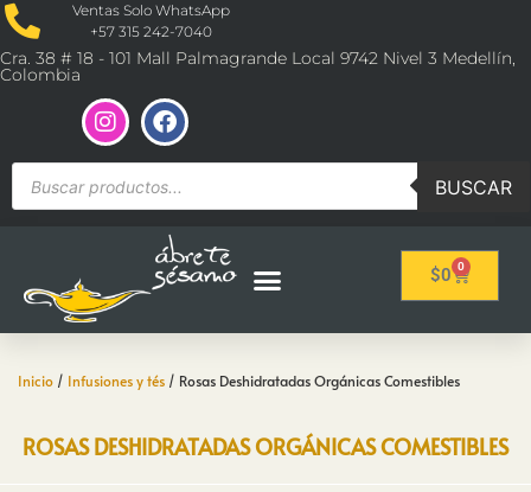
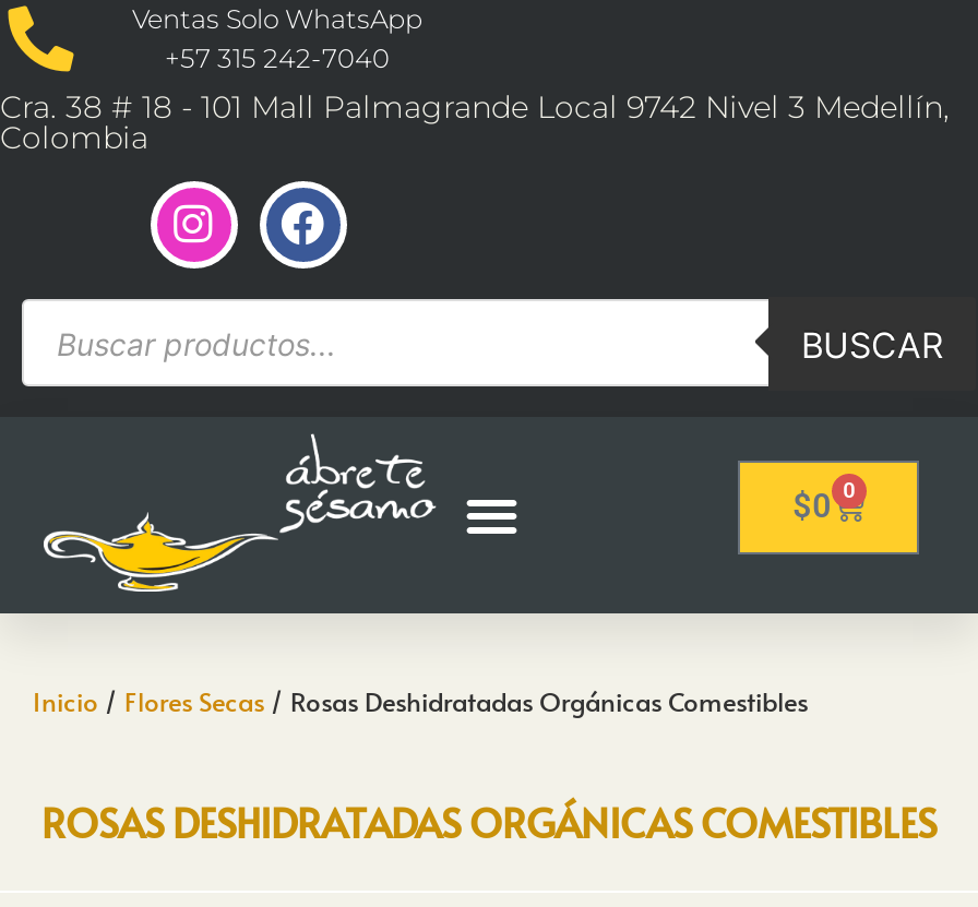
- Inicio / Infusiones y tés / Rosas Deshidratadas Orgánicas Comestibles
+ Inicio / Flores Secas / Rosas Deshidratadas Orgánicas Comestibles
